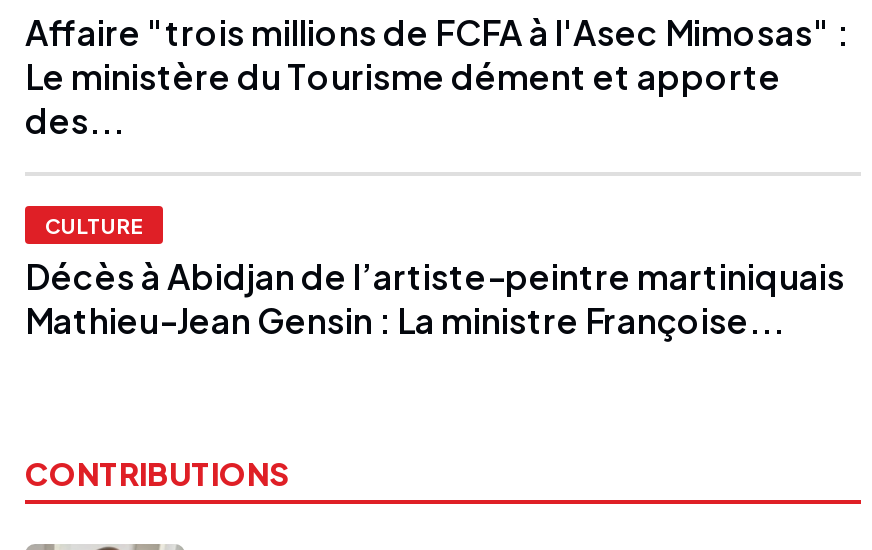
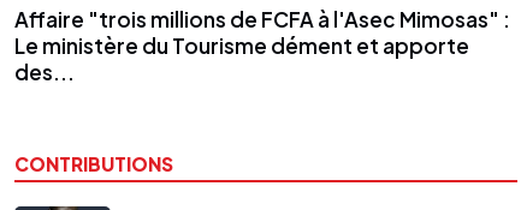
- CULTURE
- Décès à Abidjan de l’artiste-peintre martiniquais
- Mathieu-Jean Gensin : La ministre Françoise...
